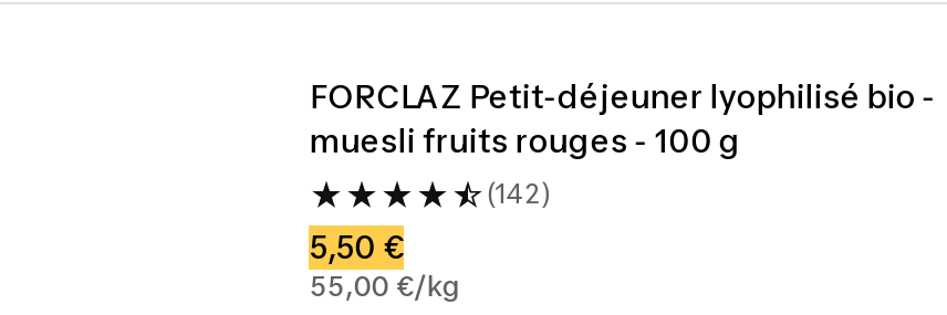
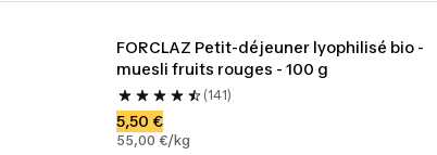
- (142)
+ (141)
